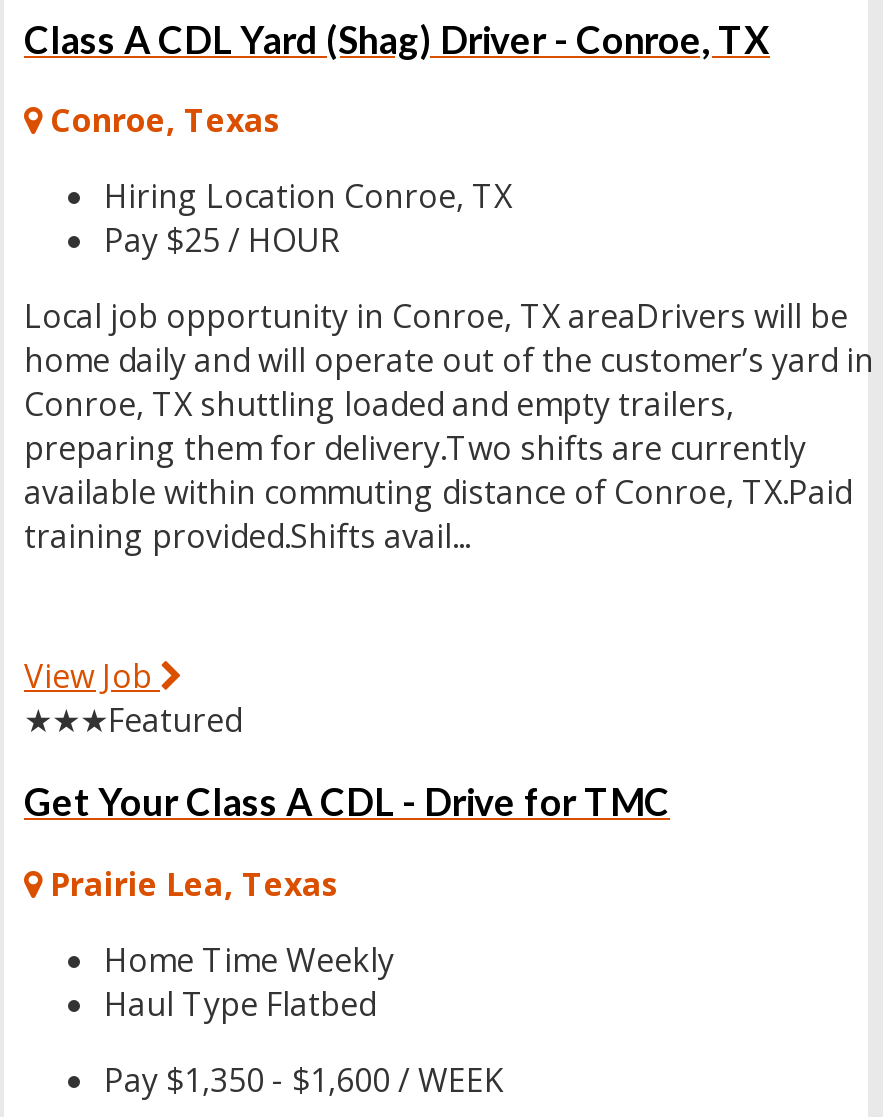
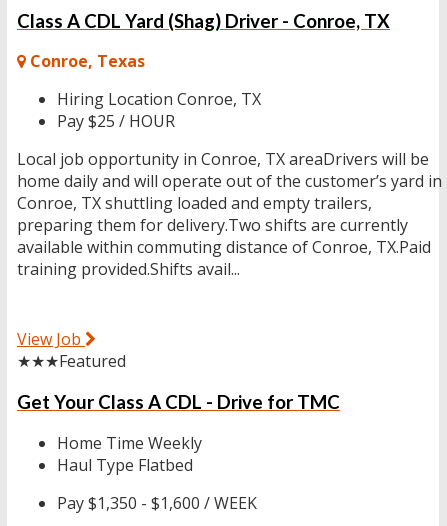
- Prairie Lea, Texas
